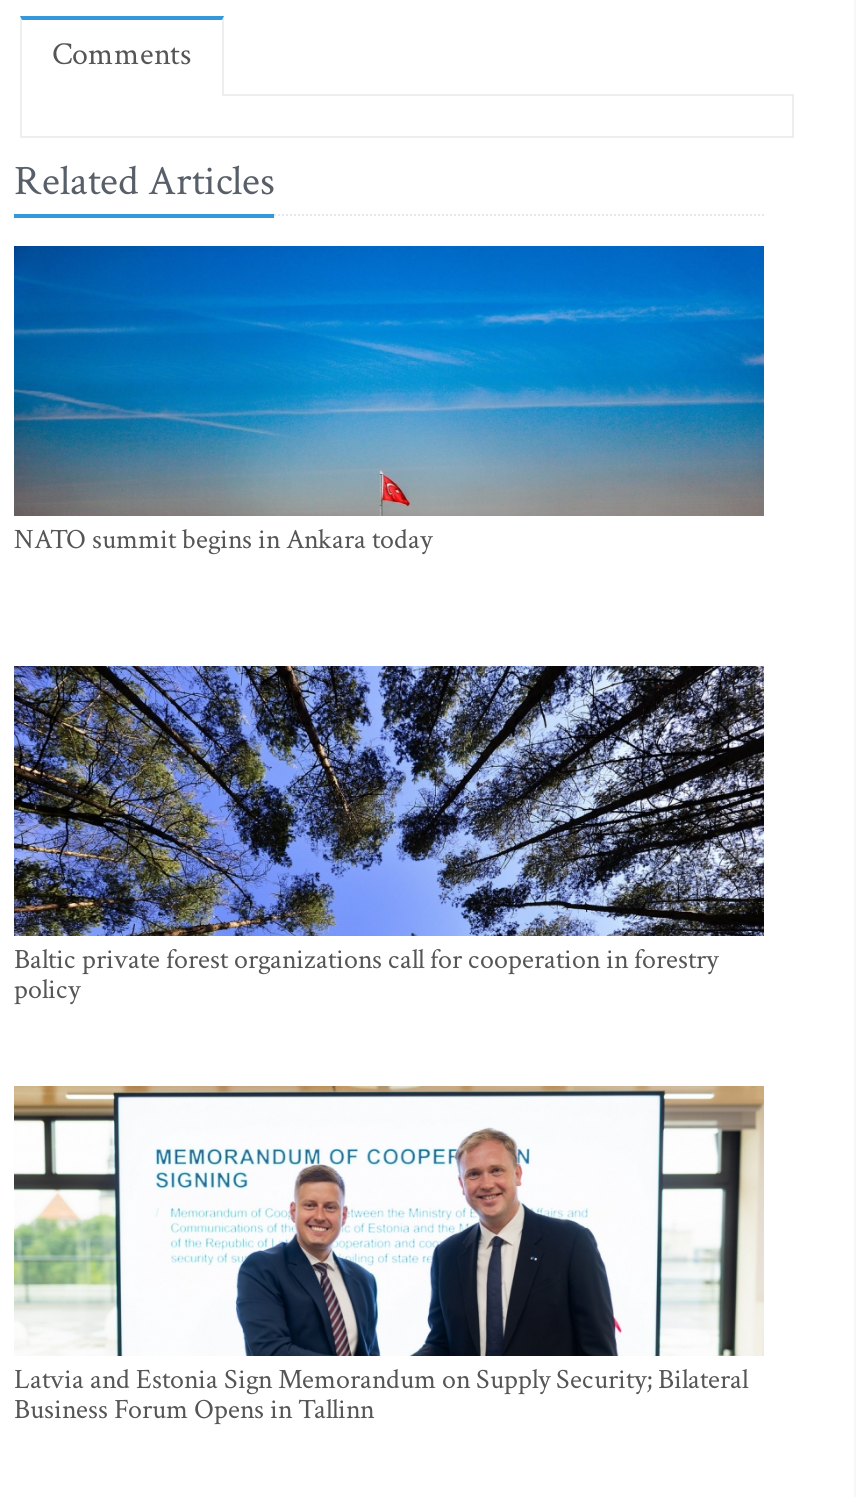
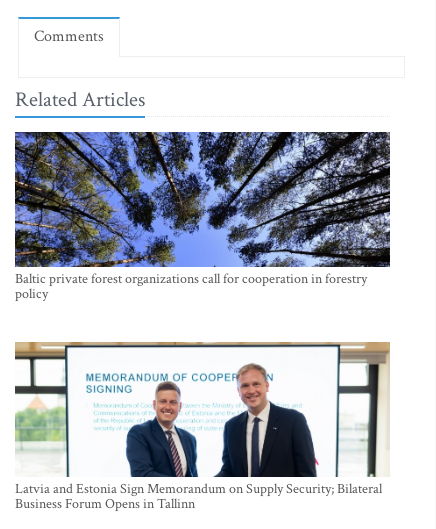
- [image]
- NATO summit begins in Ankara today
